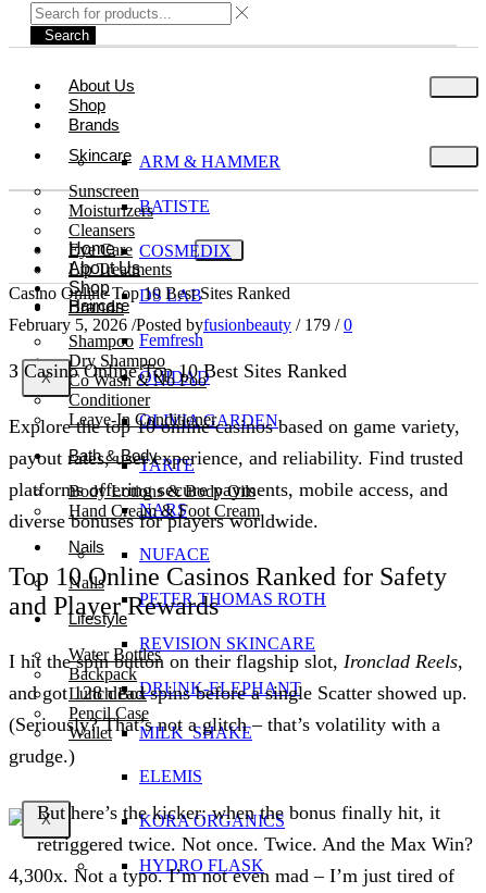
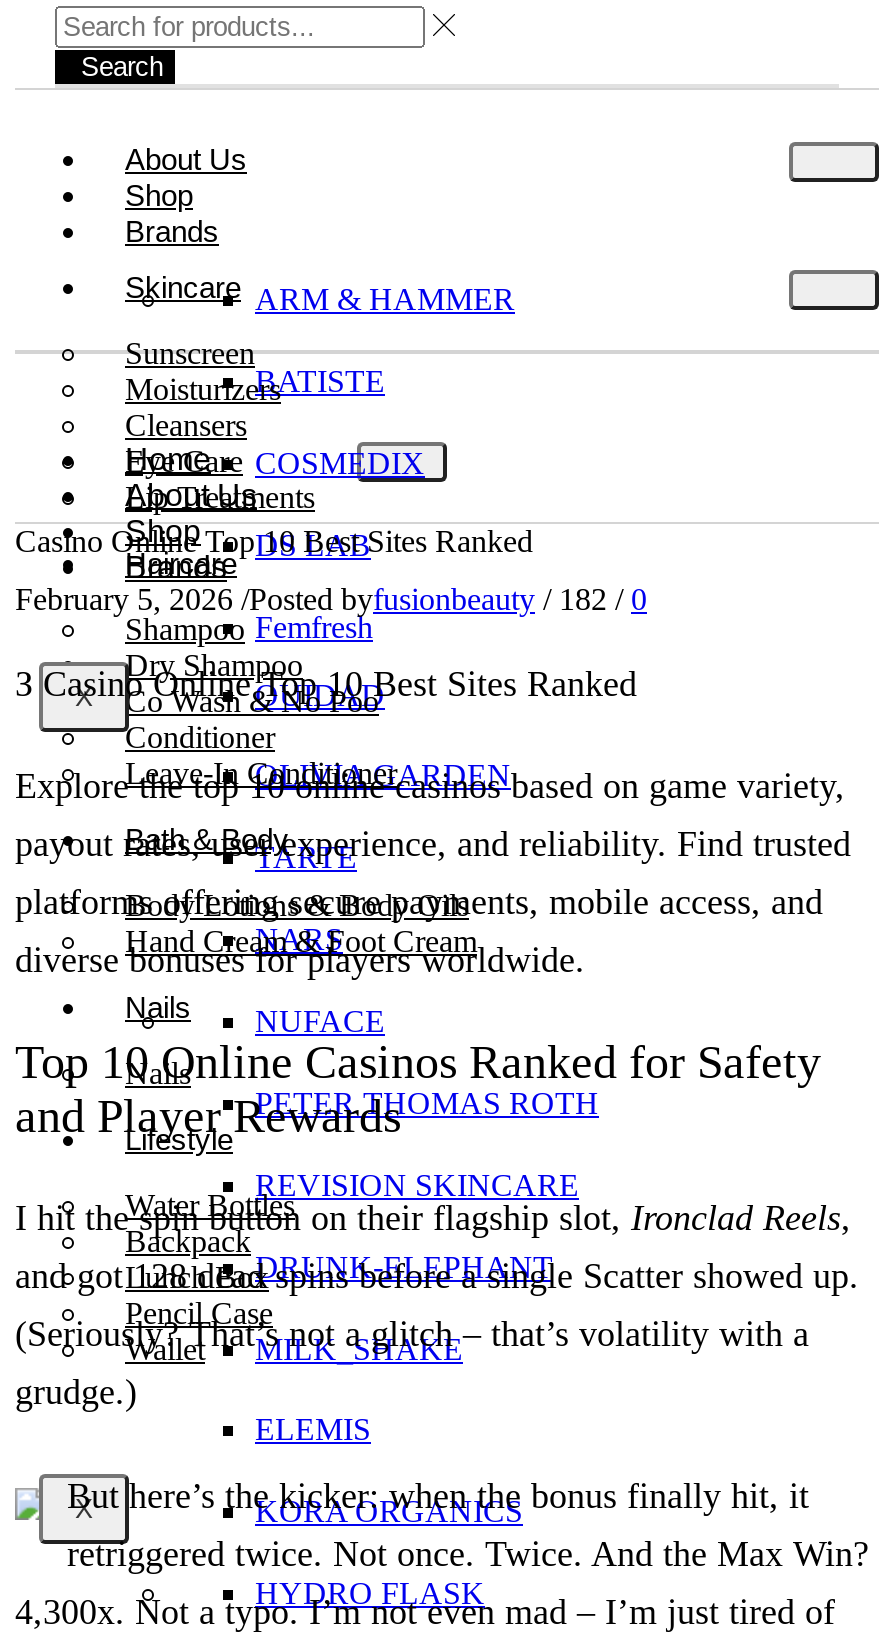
- February 5, 2026 / Posted byfusionbeauty / 179 / 0
+ February 5, 2026 / Posted byfusionbeauty / 182 / 0
